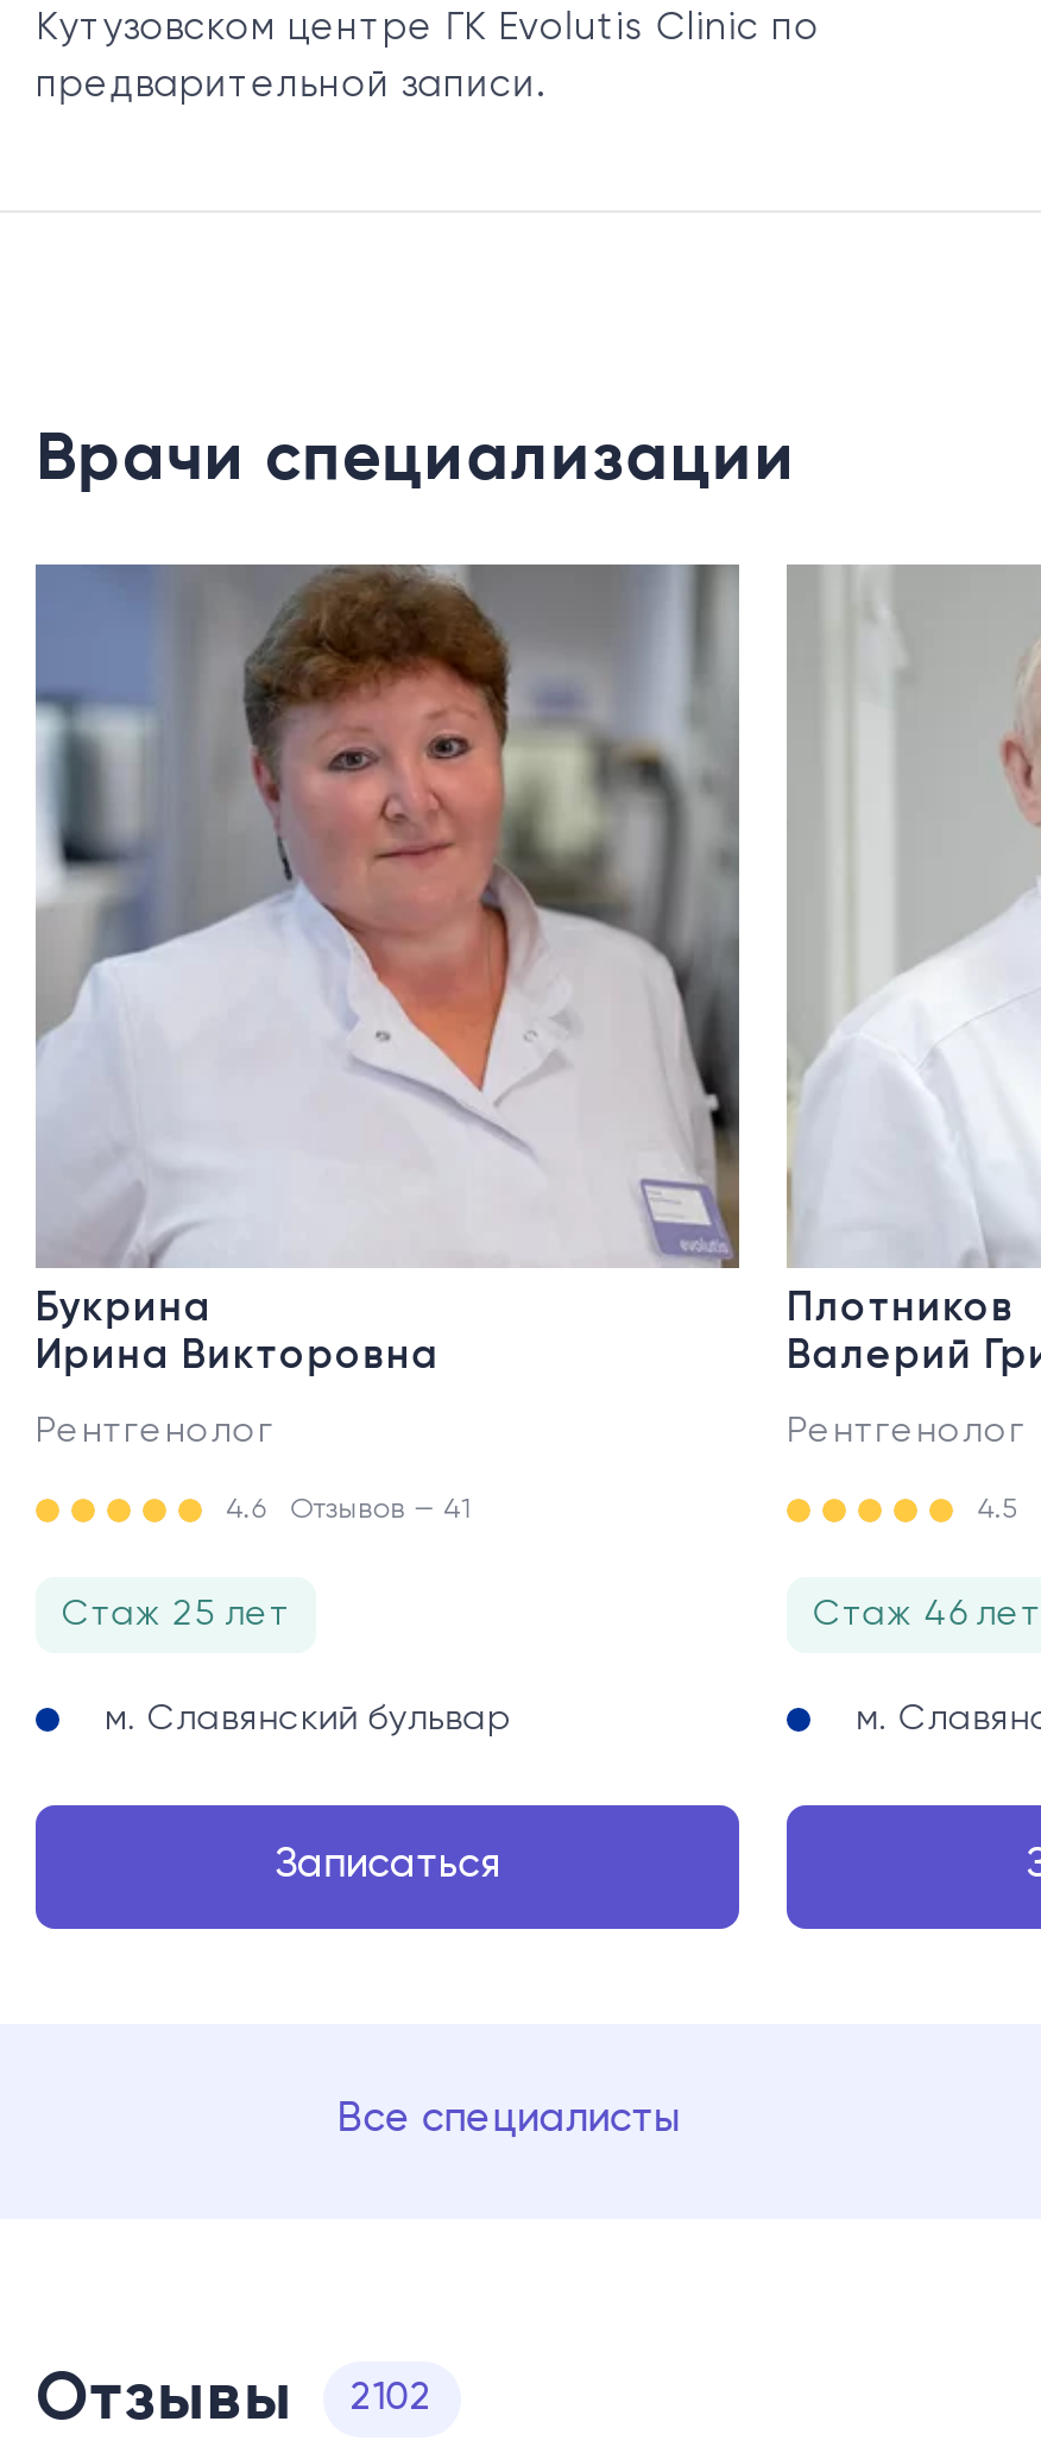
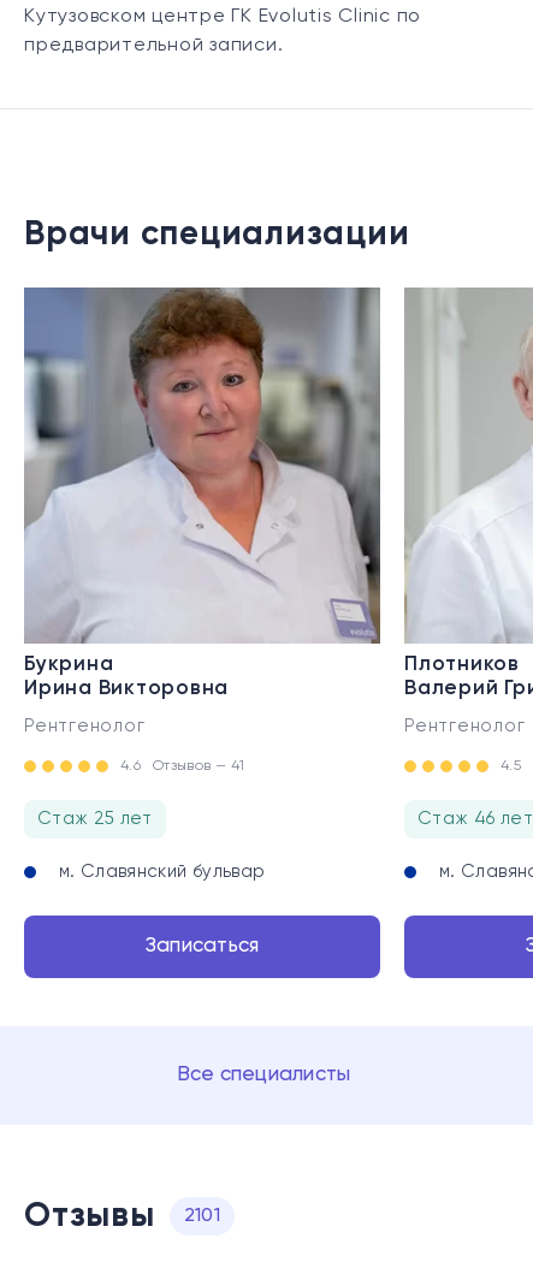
- Отзывы 2102
+ Отзывы 2101
